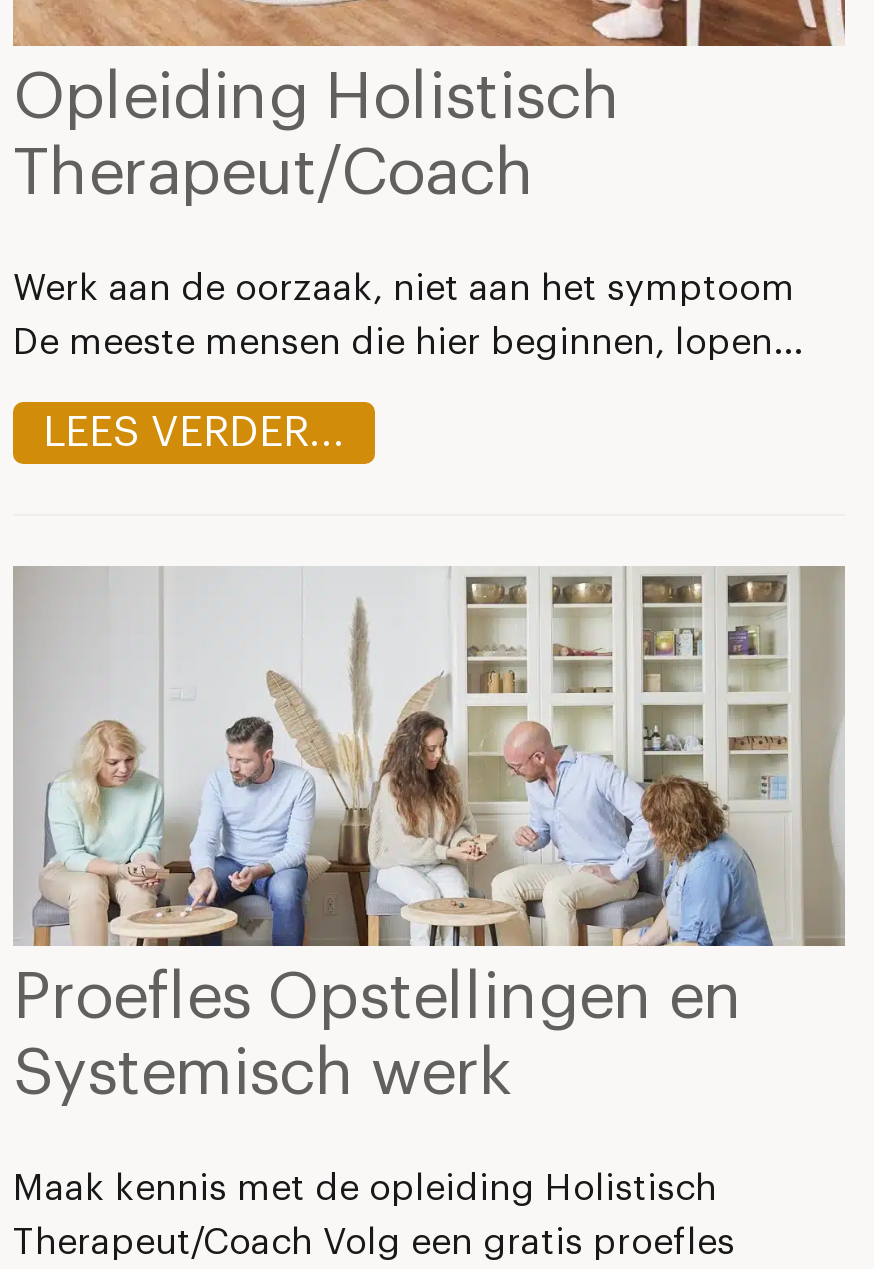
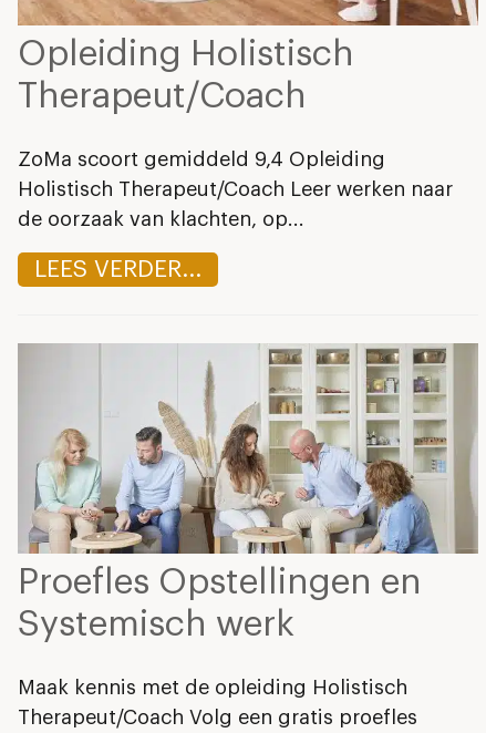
- Werk aan de oorzaak, niet aan het symptoom
- De meeste mensen die hier beginnen, lopen...
+ ZoMa scoort gemiddeld 9,4 Opleiding
+ Holistisch Therapeut/Coach Leer werken naar
+ de oorzaak van klachten, op...
